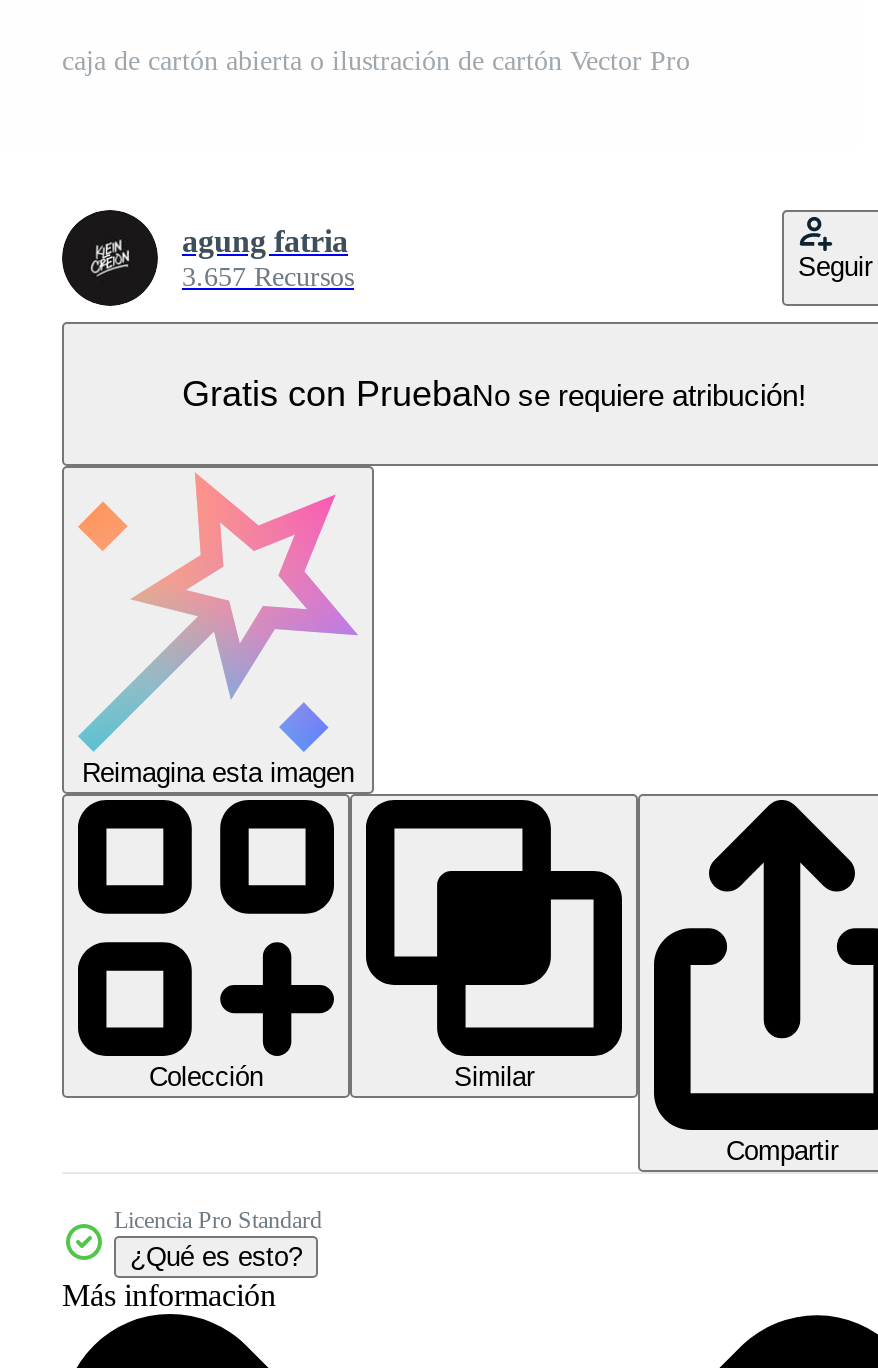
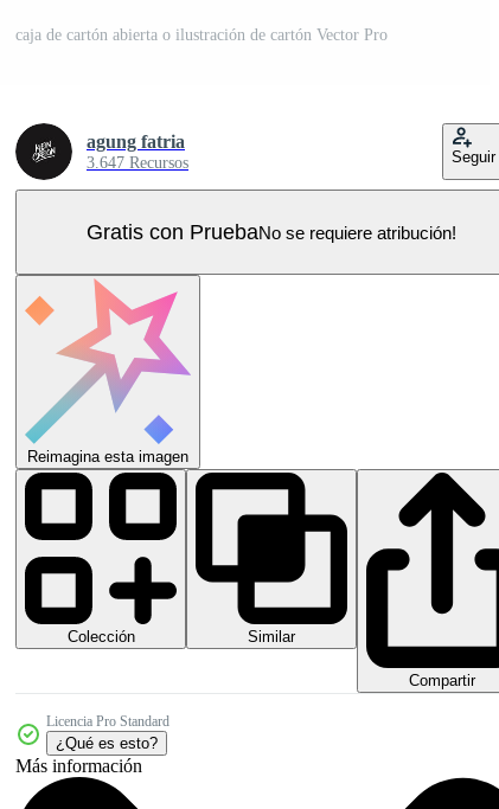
- 3.657 Recursos
+ 3.647 Recursos
